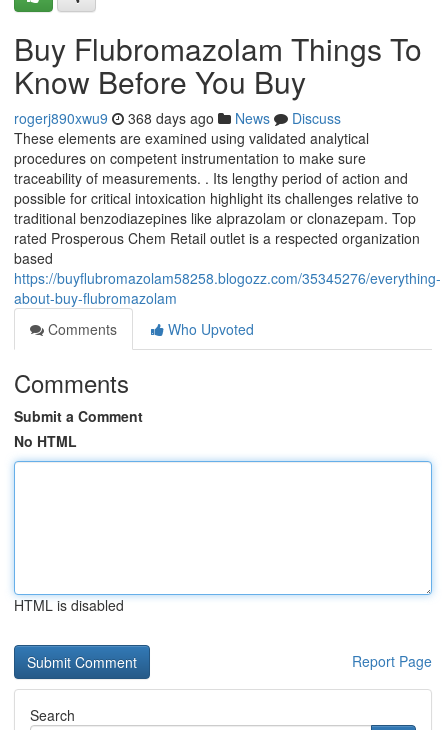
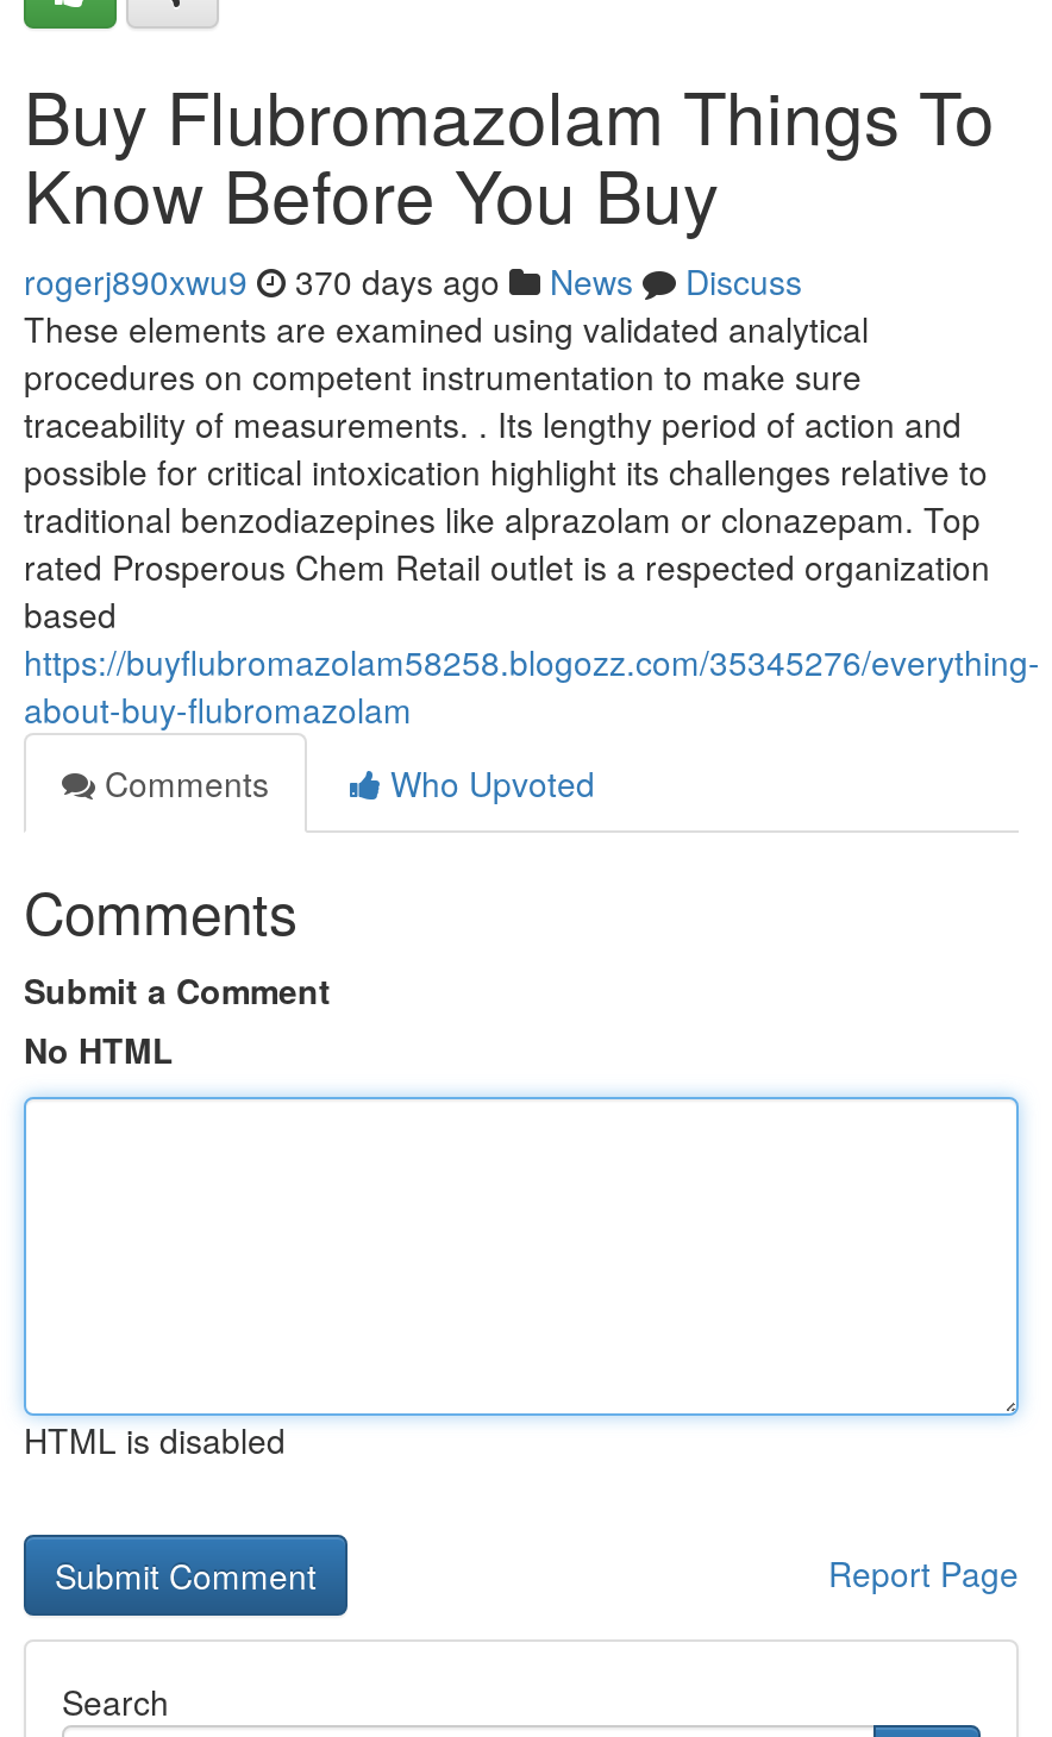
- rogerj890xwu9 368 days ago News Discuss
+ rogerj890xwu9 370 days ago News Discuss
